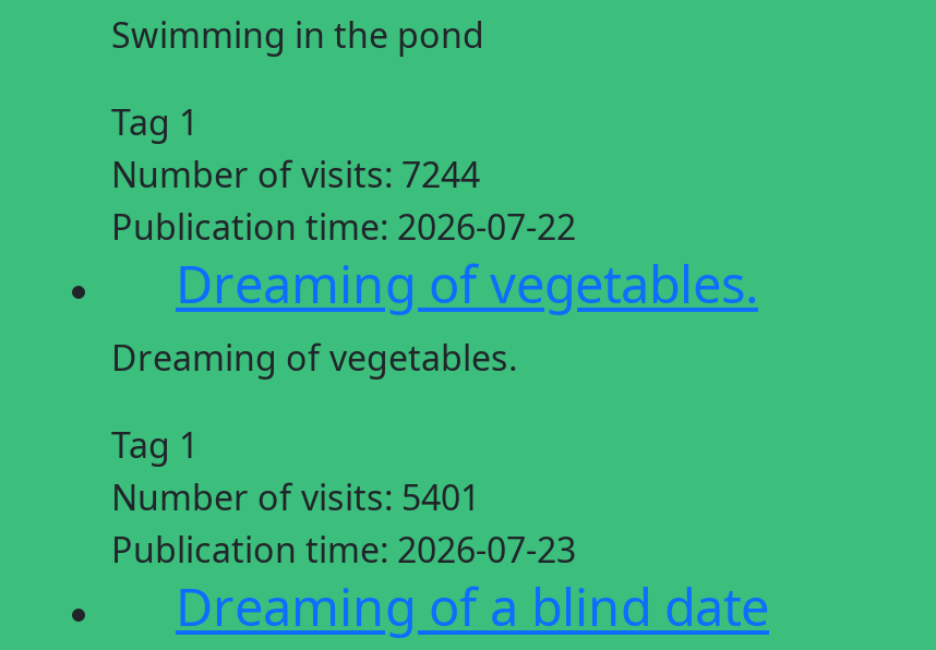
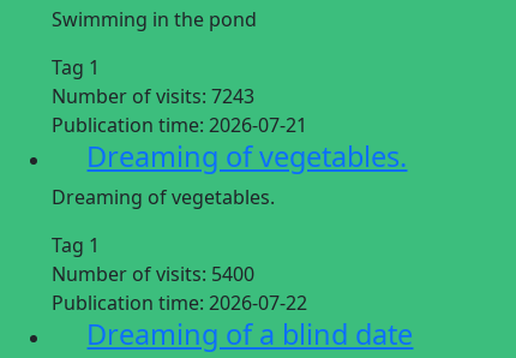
- Number of visits: 7244
+ Number of visits: 7243

+ Publication time: 2026-07-21

moved down: Publication time: 2026-07-22

- Number of visits: 5401
+ Number of visits: 5400

- Publication time: 2026-07-23
